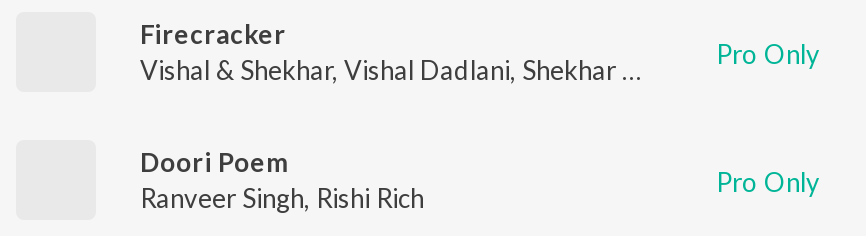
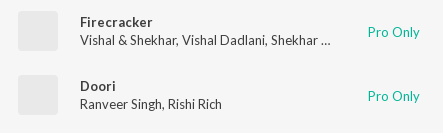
- Doori Poem
+ Doori
